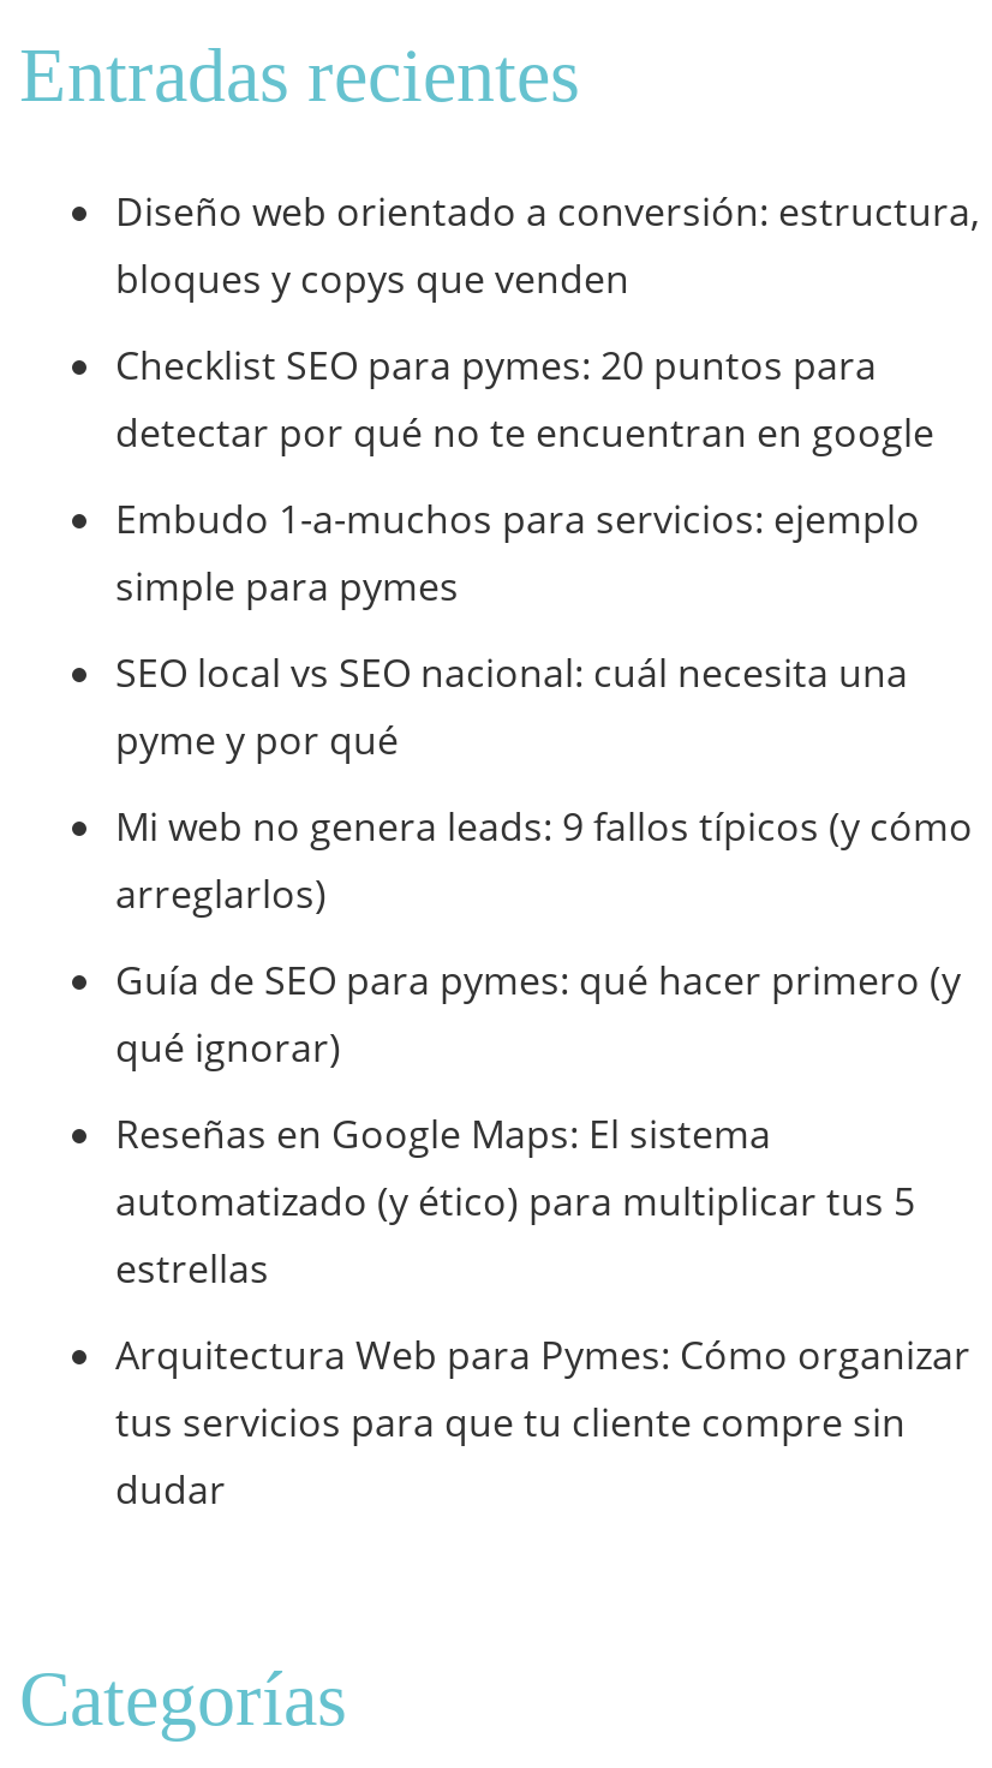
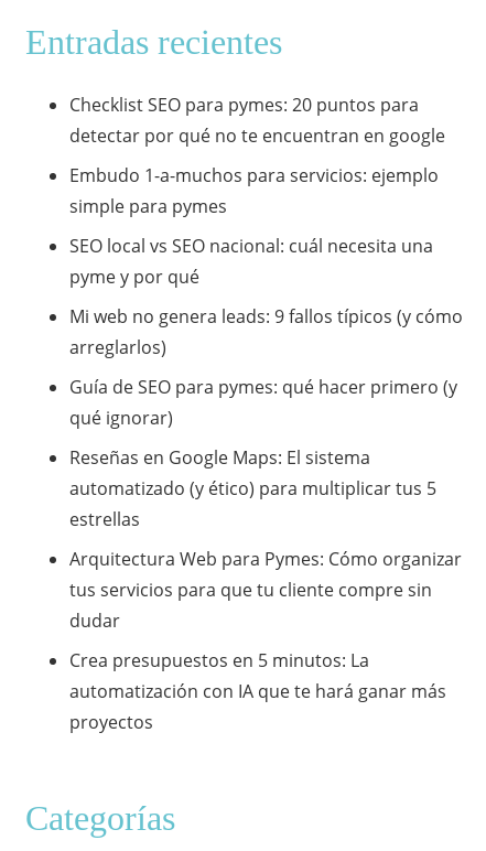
- Diseño web orientado a conversión: estructura,
- bloques y copys que venden

moved up: Checklist SEO para pymes: 20 puntos para | detectar por qué no te encuentran en google | Embudo 1-a-muchos para servicios: ejemplo | ... | tus servicios para que tu cliente compre sin | dudar

+ Crea presupuestos en 5 minutos: La
+ automatización con IA que te hará ganar más
+ proyectos
